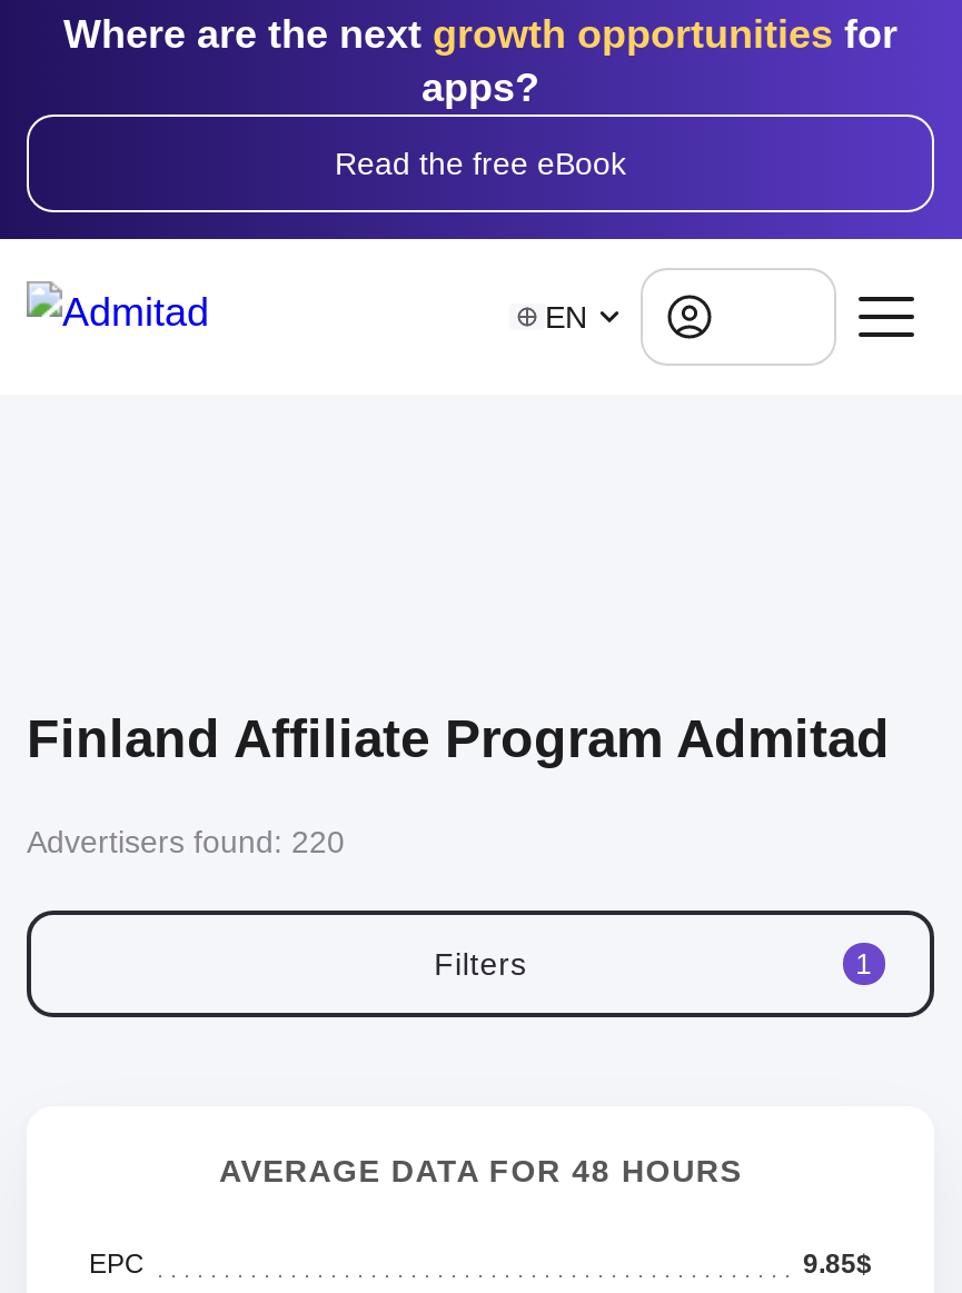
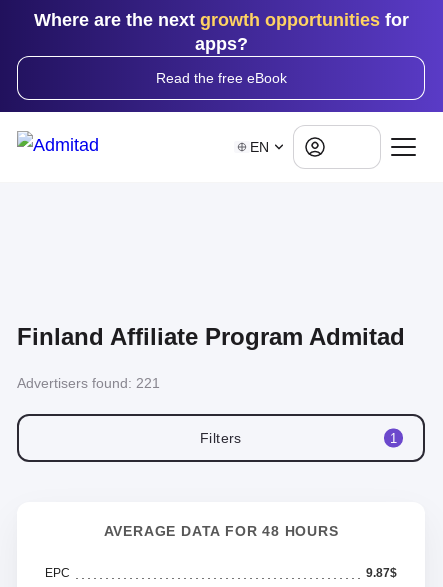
- Advertisers found: 220
+ Advertisers found: 221

- 9.85$
+ 9.87$
